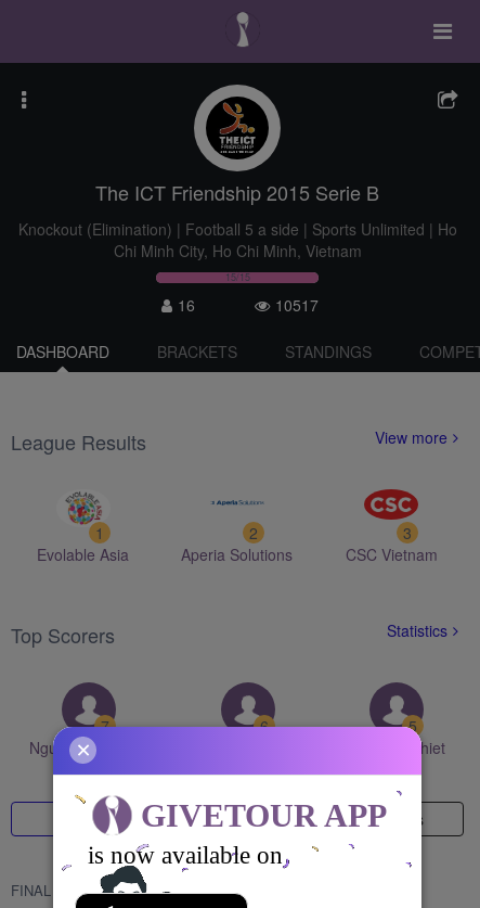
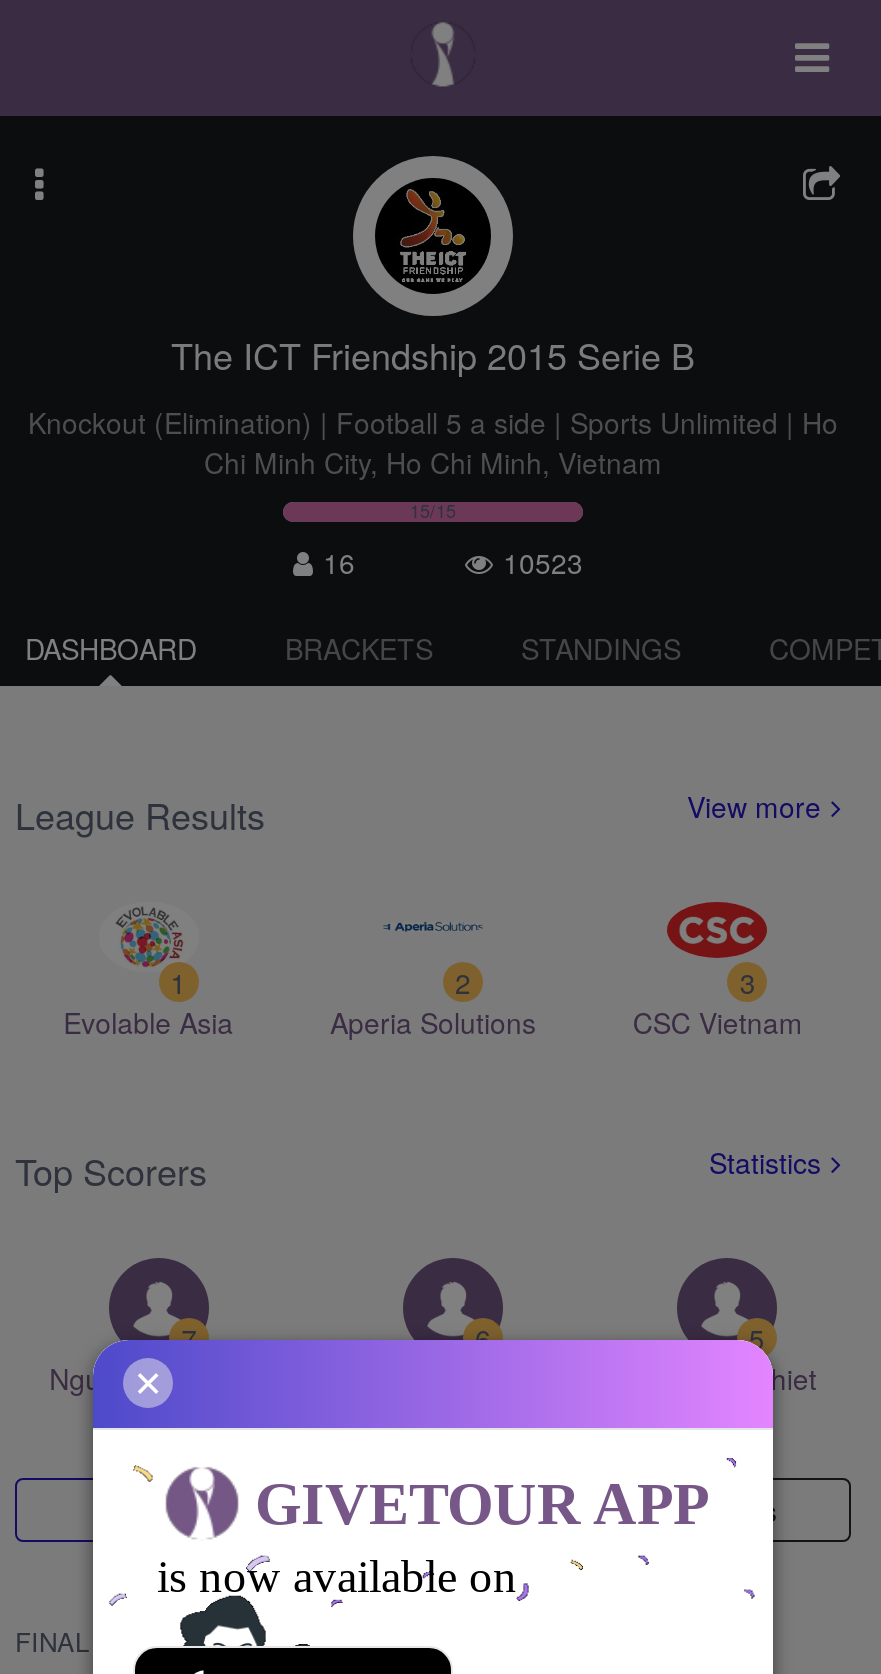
- 10517
+ 10523
